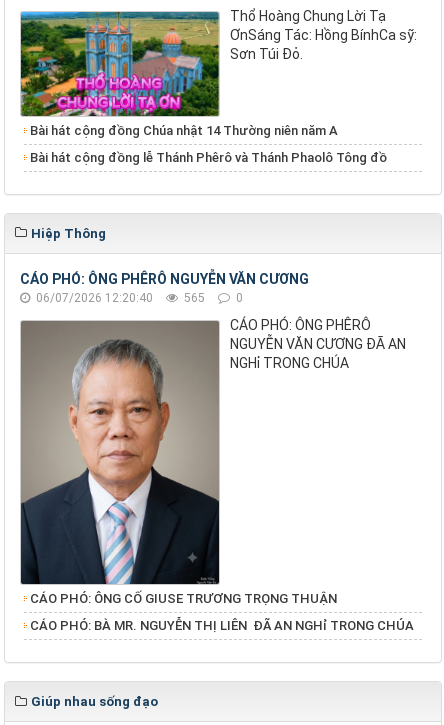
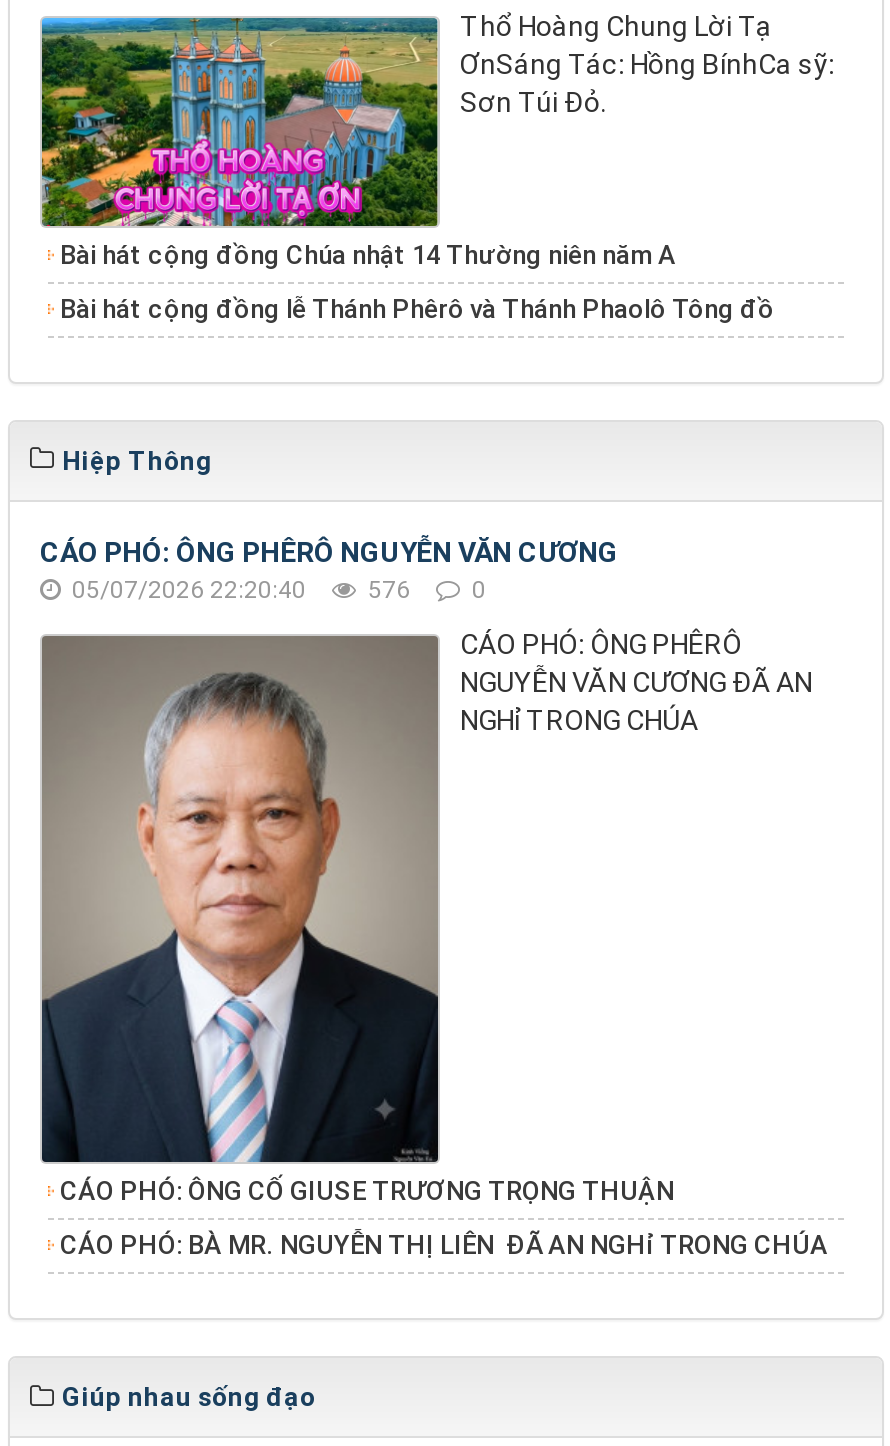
- 06/07/2026 12:20:40
+ 05/07/2026 22:20:40

- 565
+ 576
